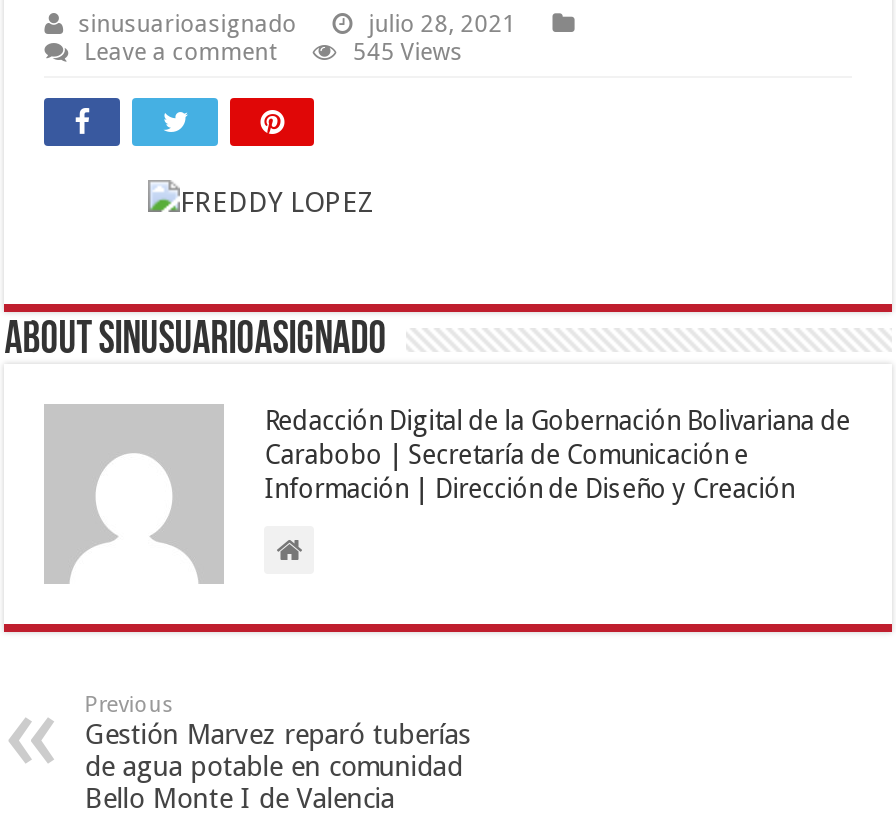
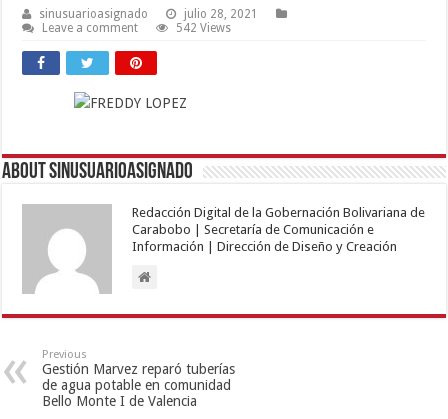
- 545 Views
+ 542 Views
